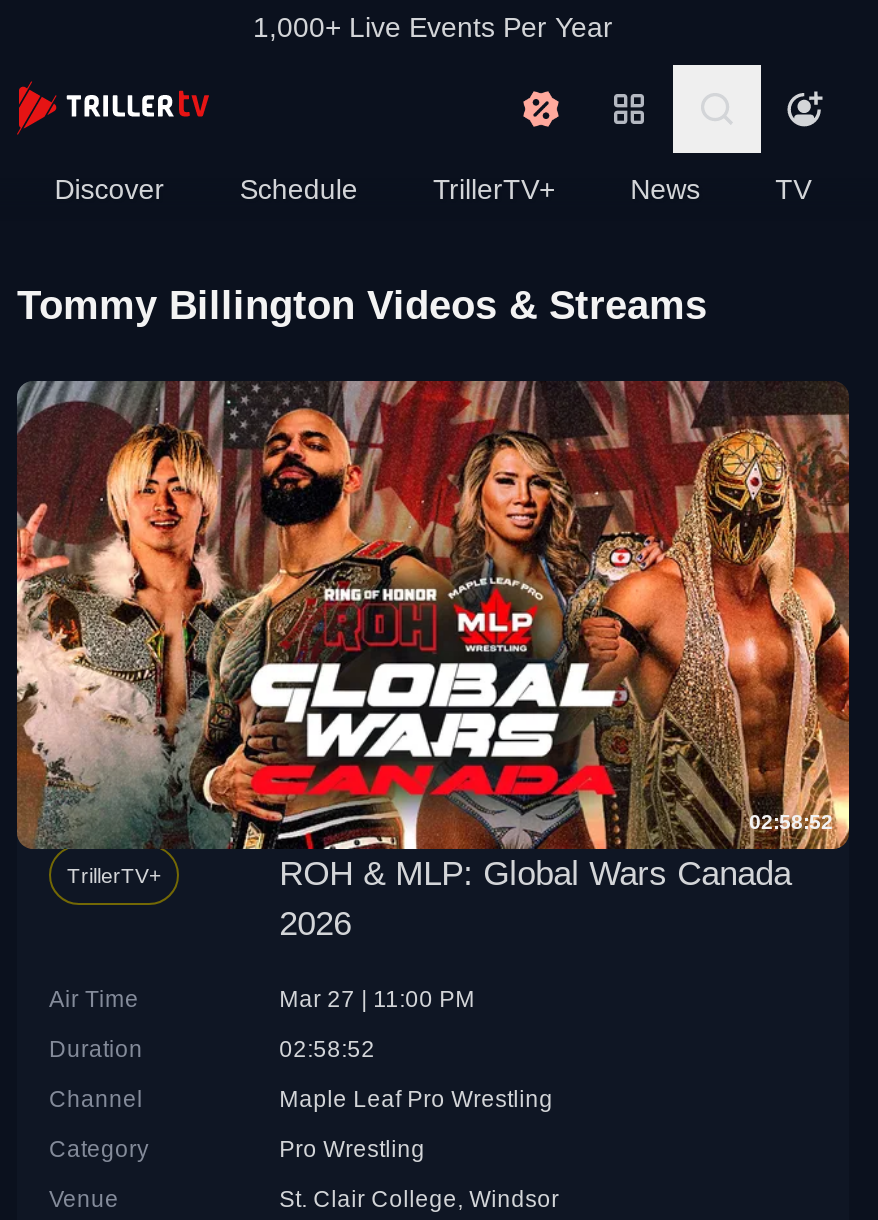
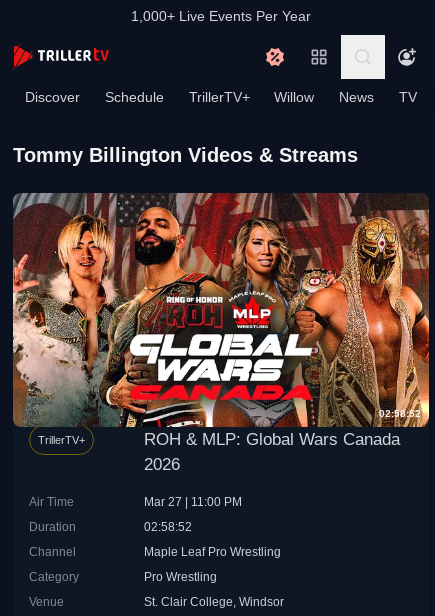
+ Willow
